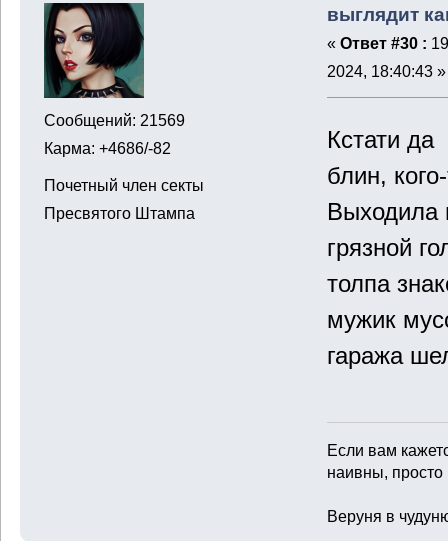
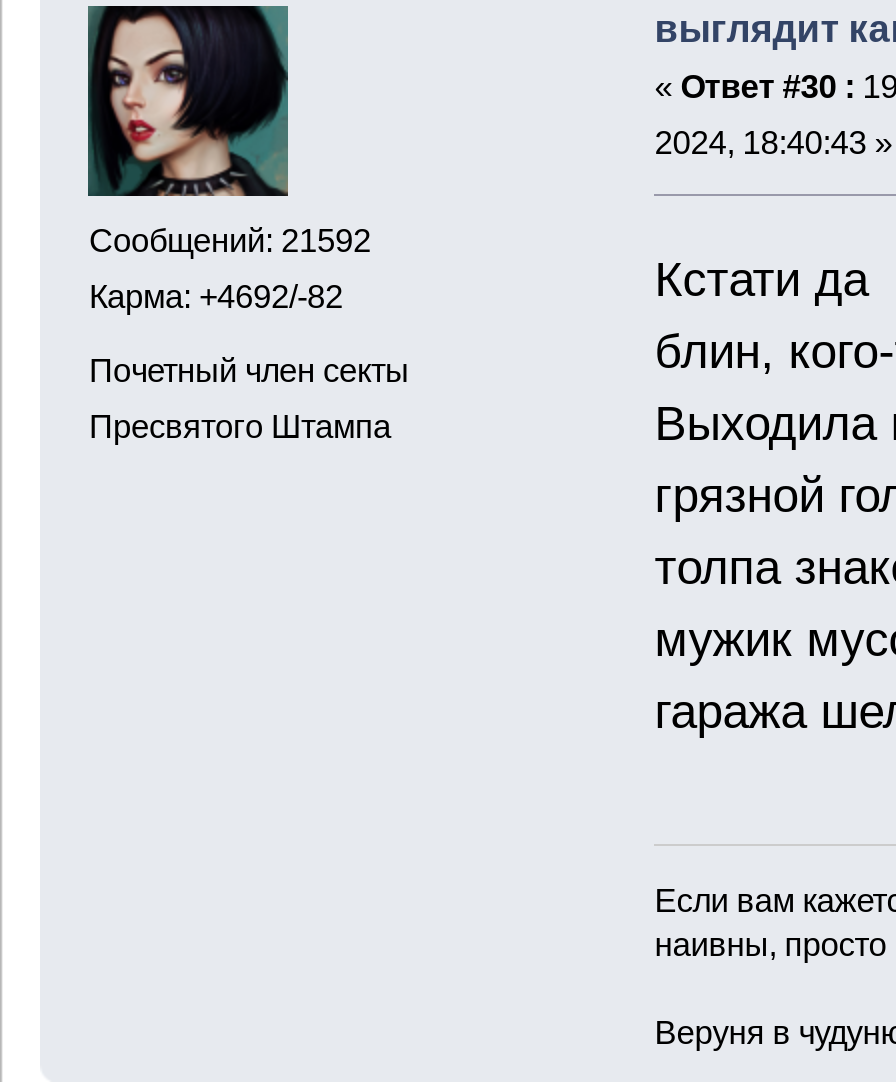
- Сообщений: 21569
+ Сообщений: 21592

- Карма: +4686/-82
+ Карма: +4692/-82
